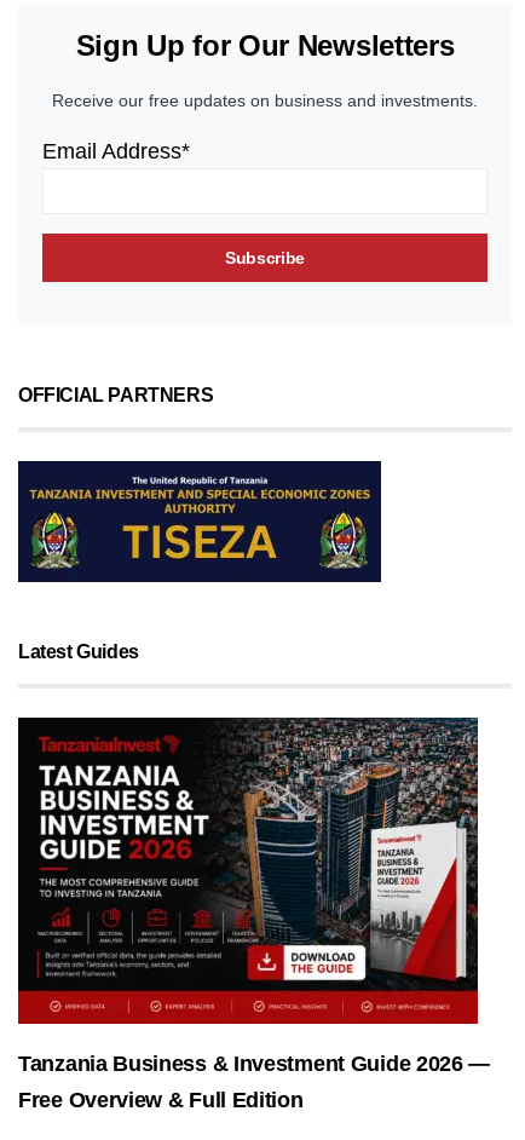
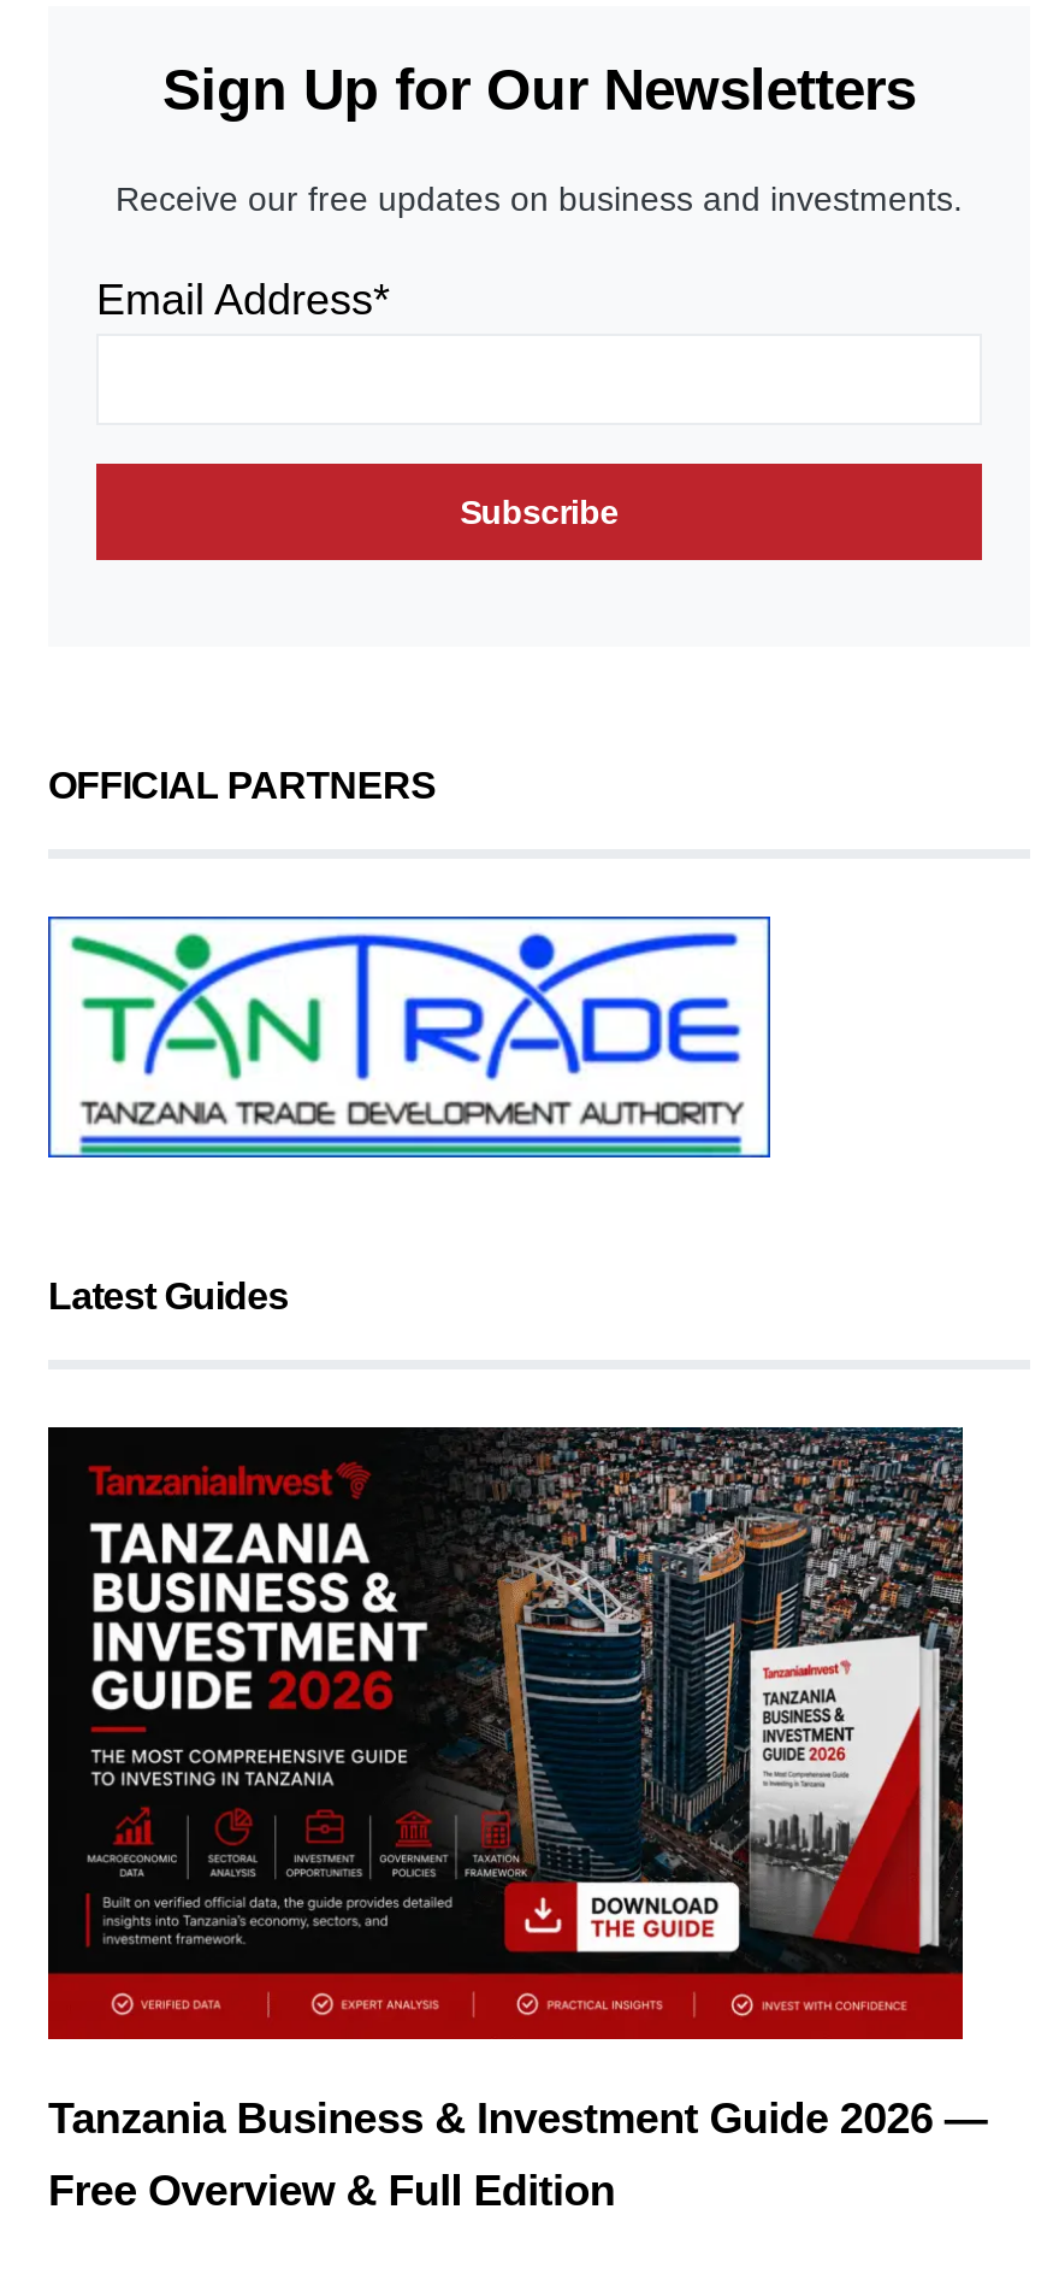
- [image]
+ [image]
